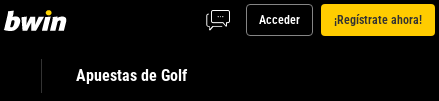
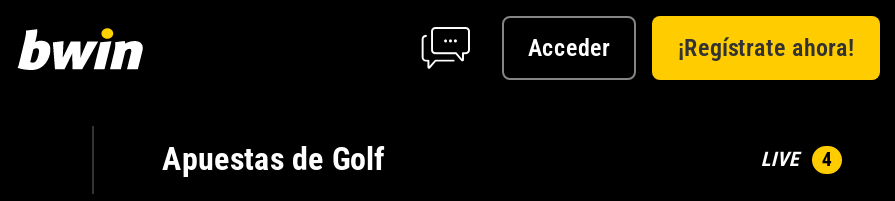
+ LIVE
+ 4
